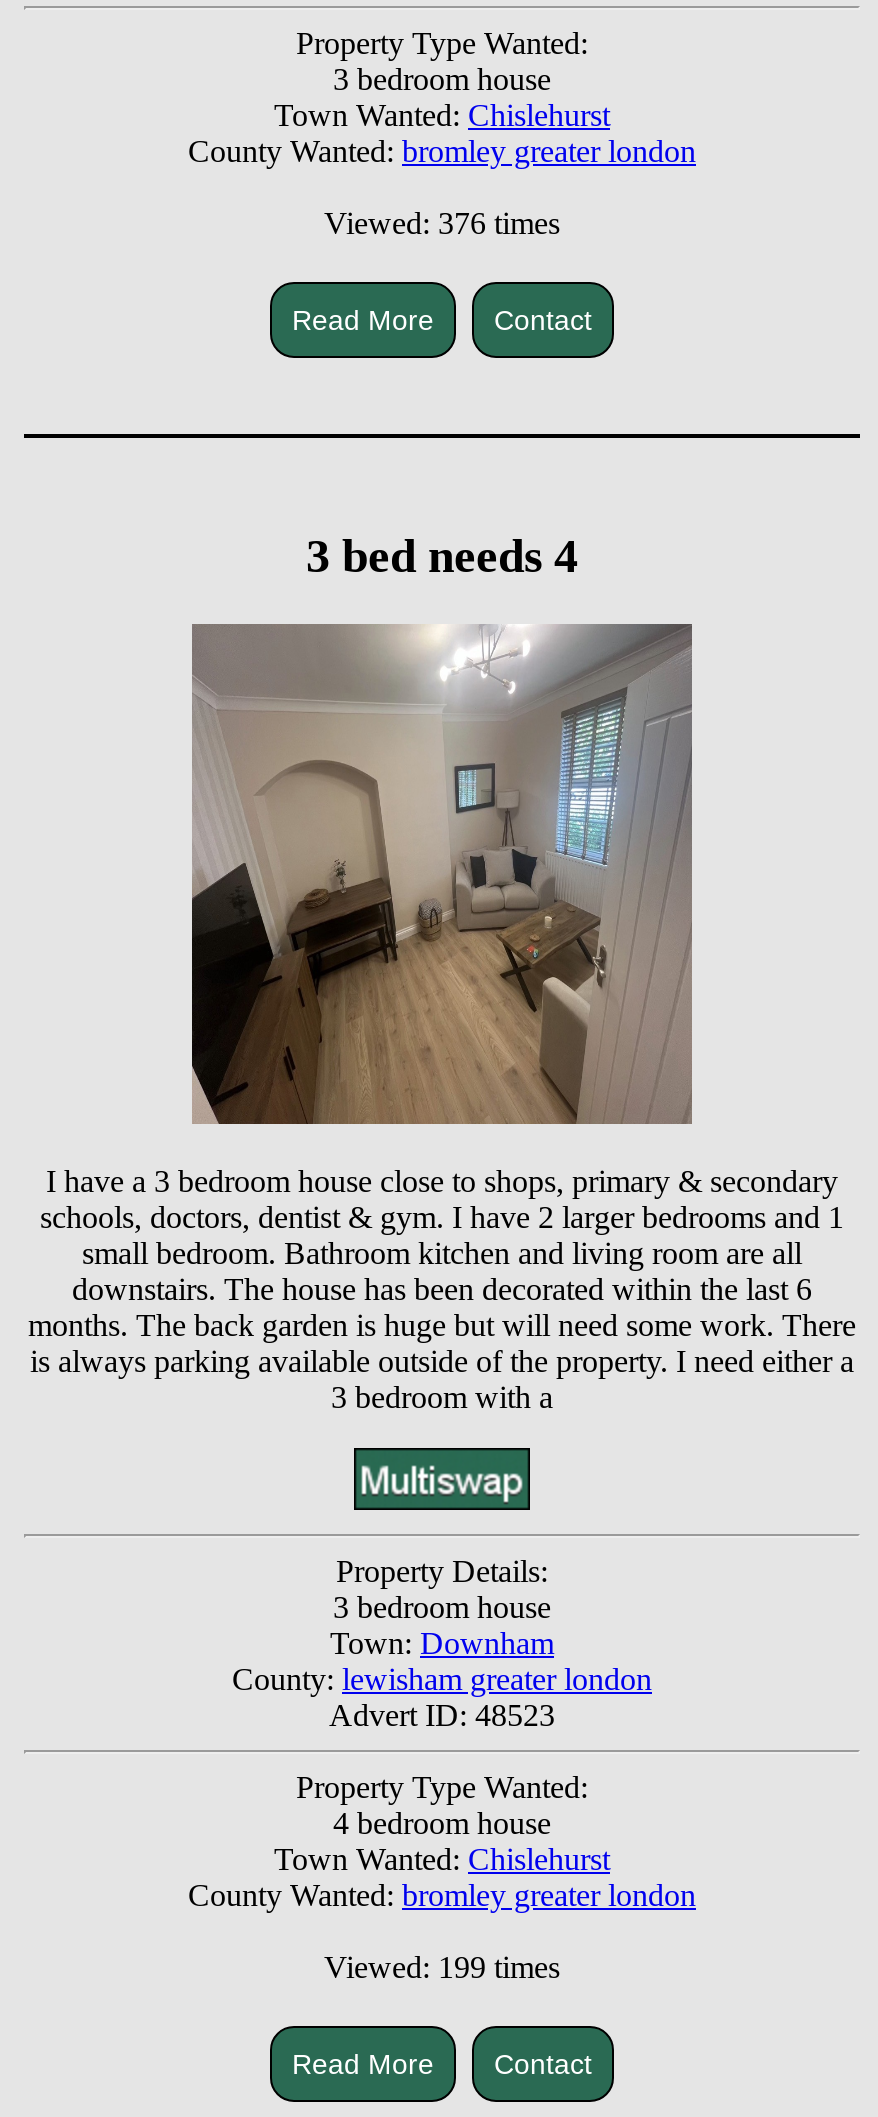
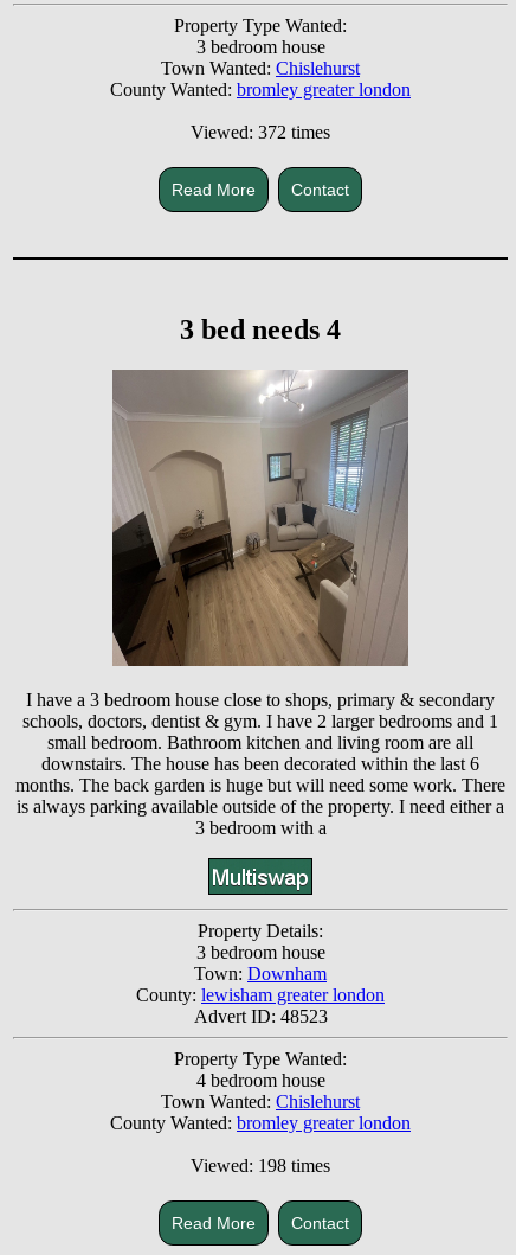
- Viewed: 376 times
+ Viewed: 372 times

- Viewed: 199 times
+ Viewed: 198 times
